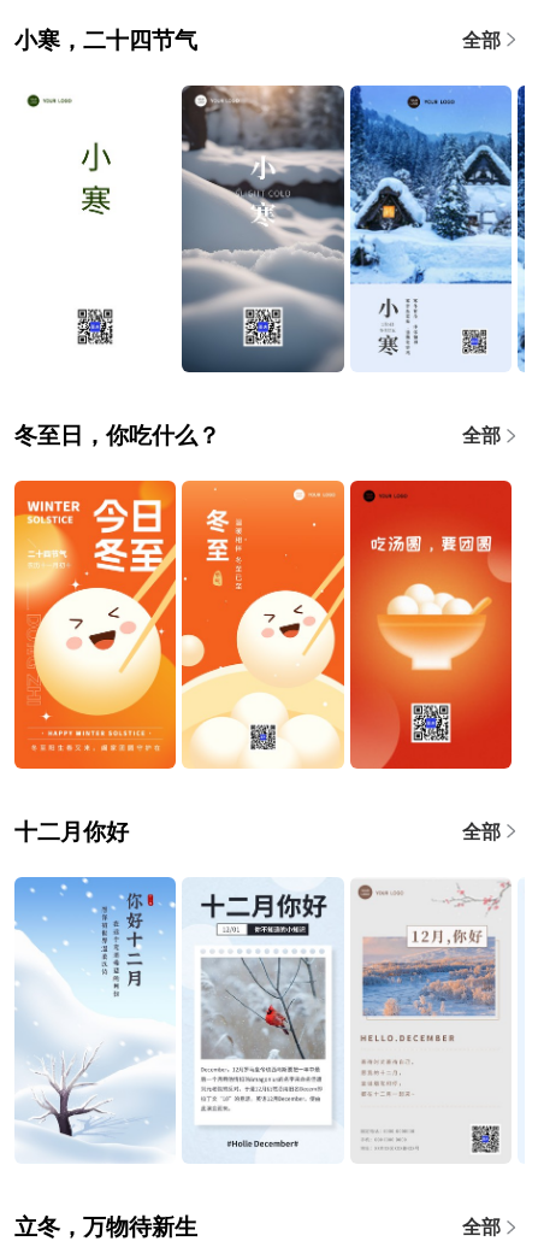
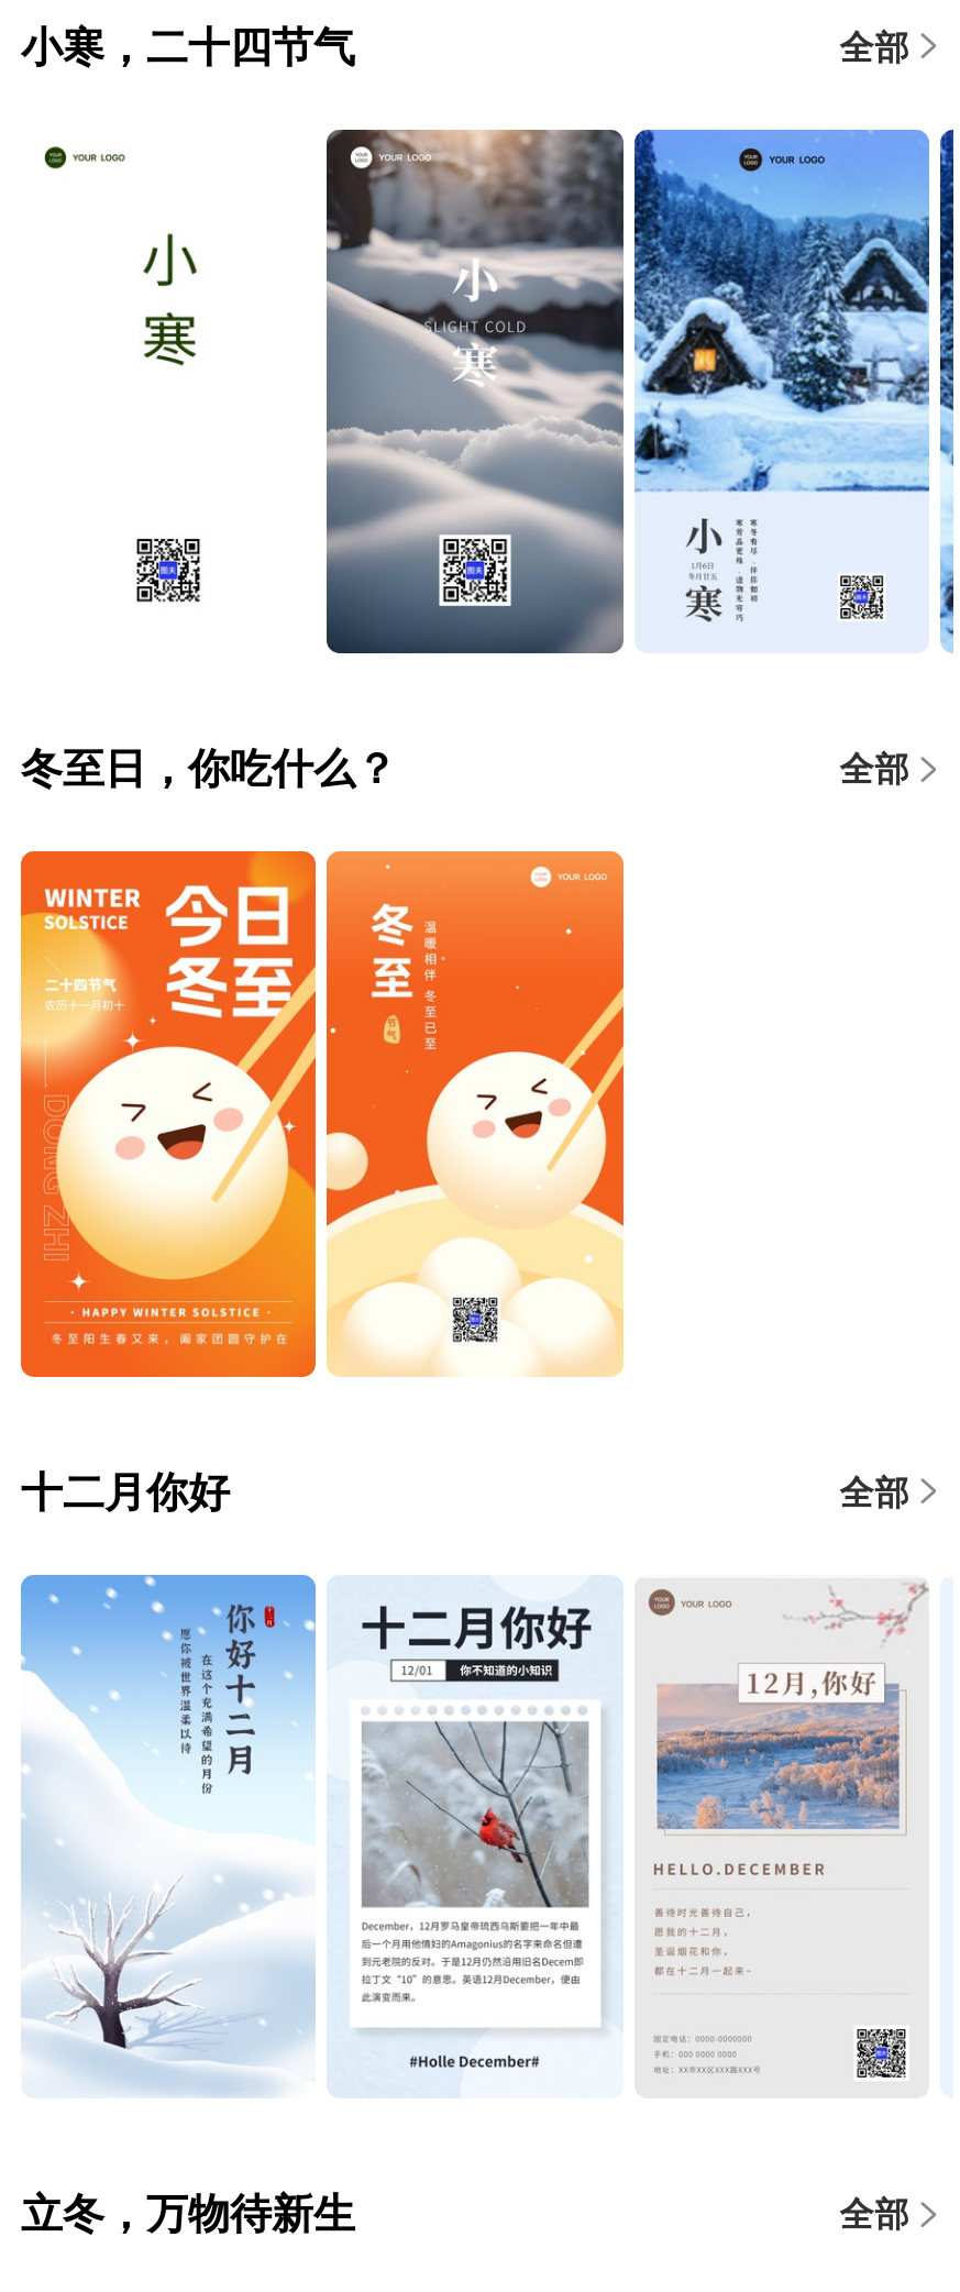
- [image]
